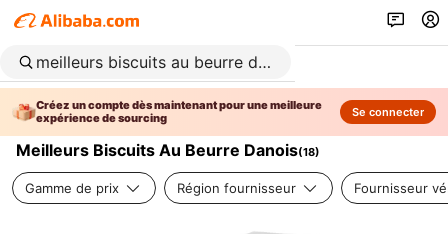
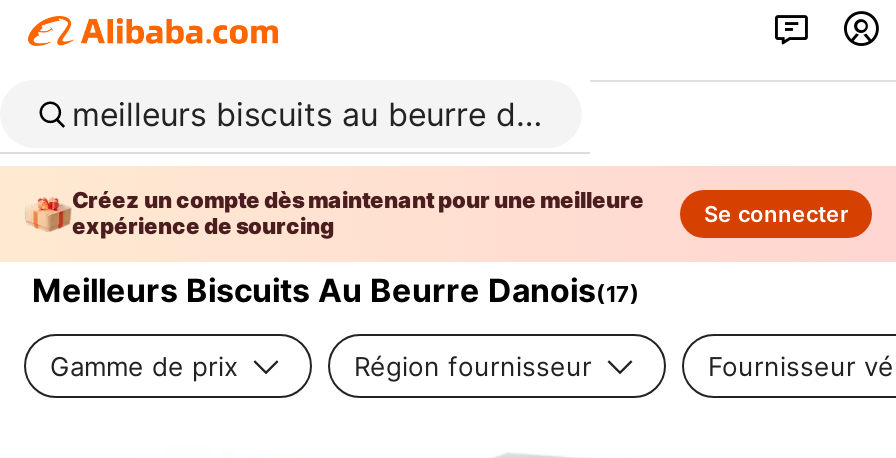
- Meilleurs Biscuits Au Beurre Danois(18)
+ Meilleurs Biscuits Au Beurre Danois(17)
